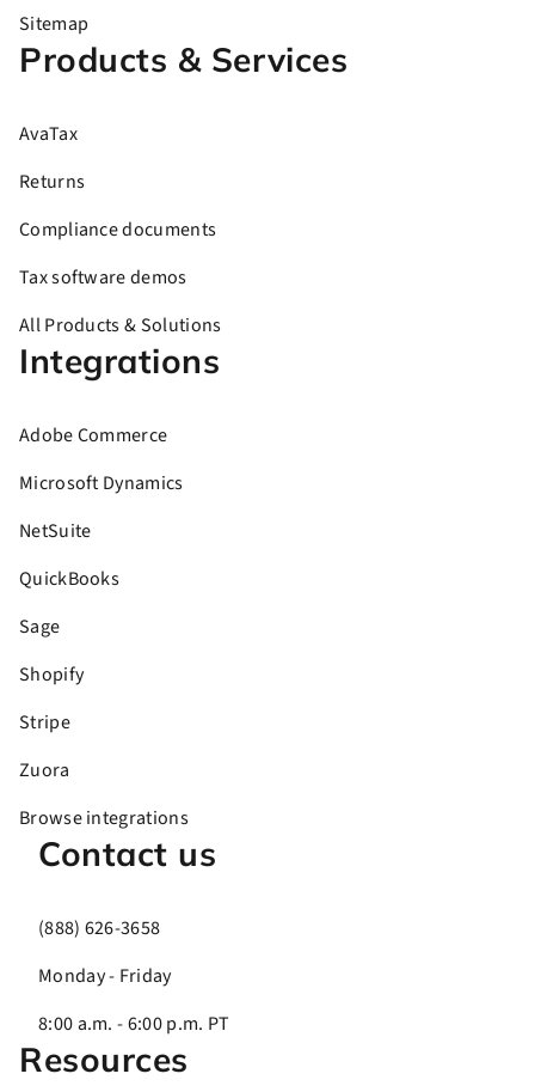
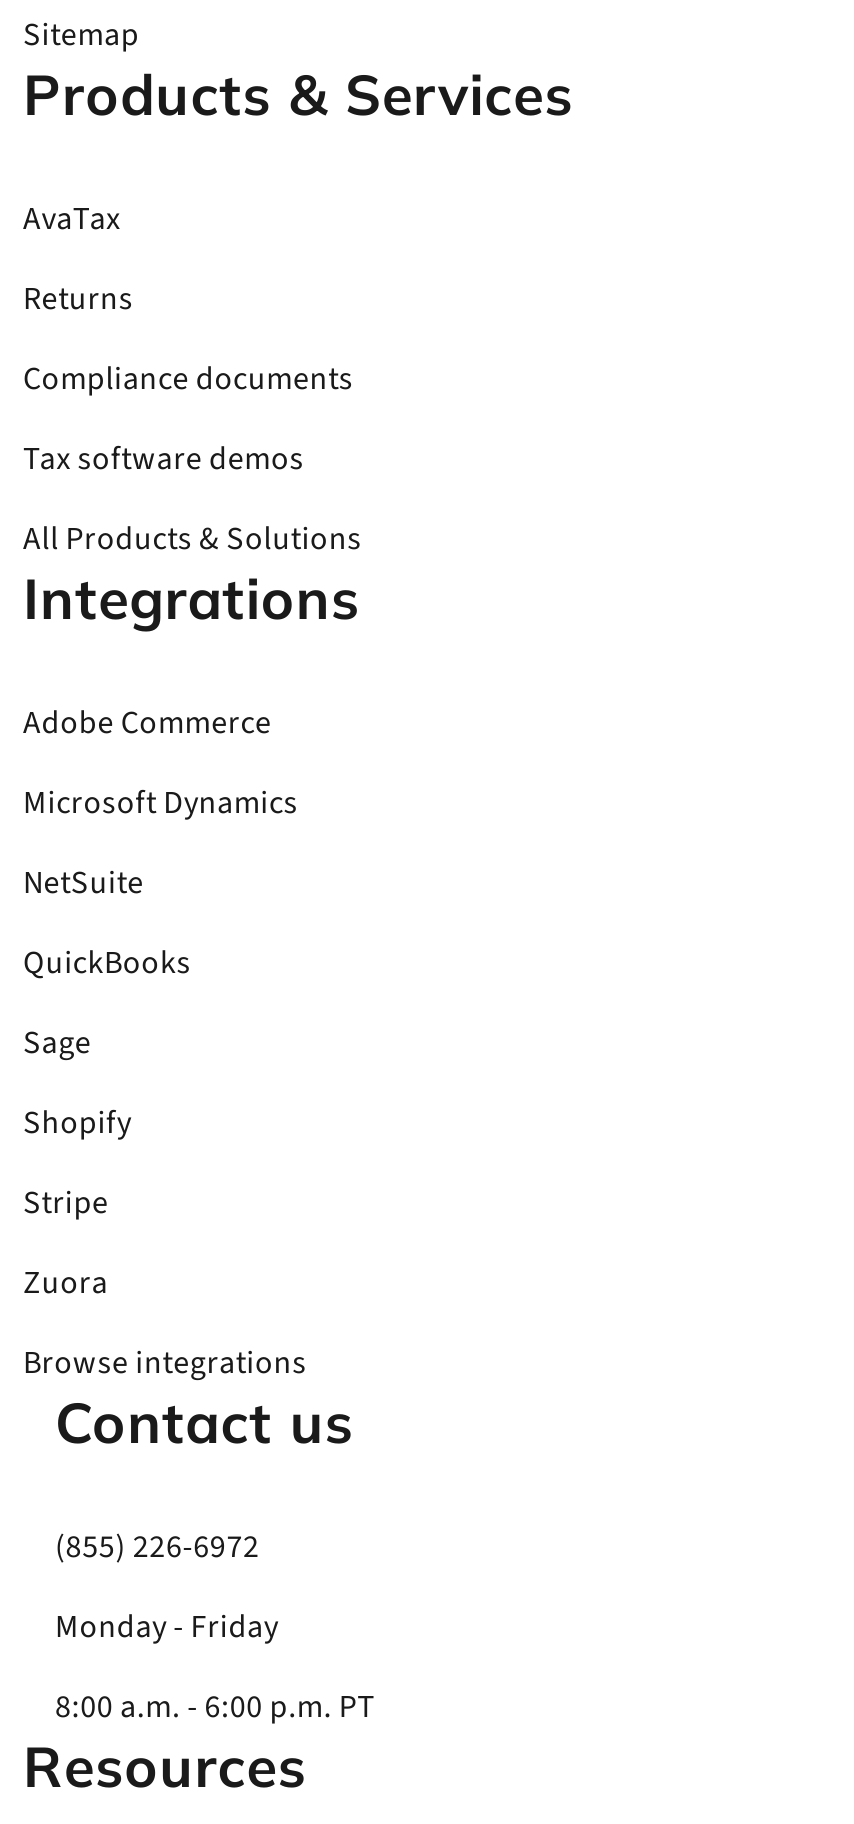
- (888) 626-3658
+ (855) 226-6972
